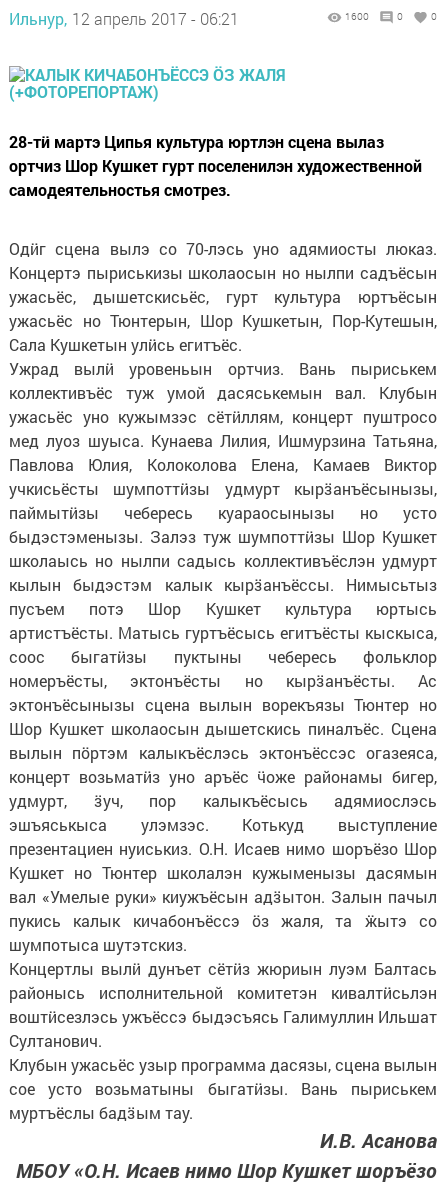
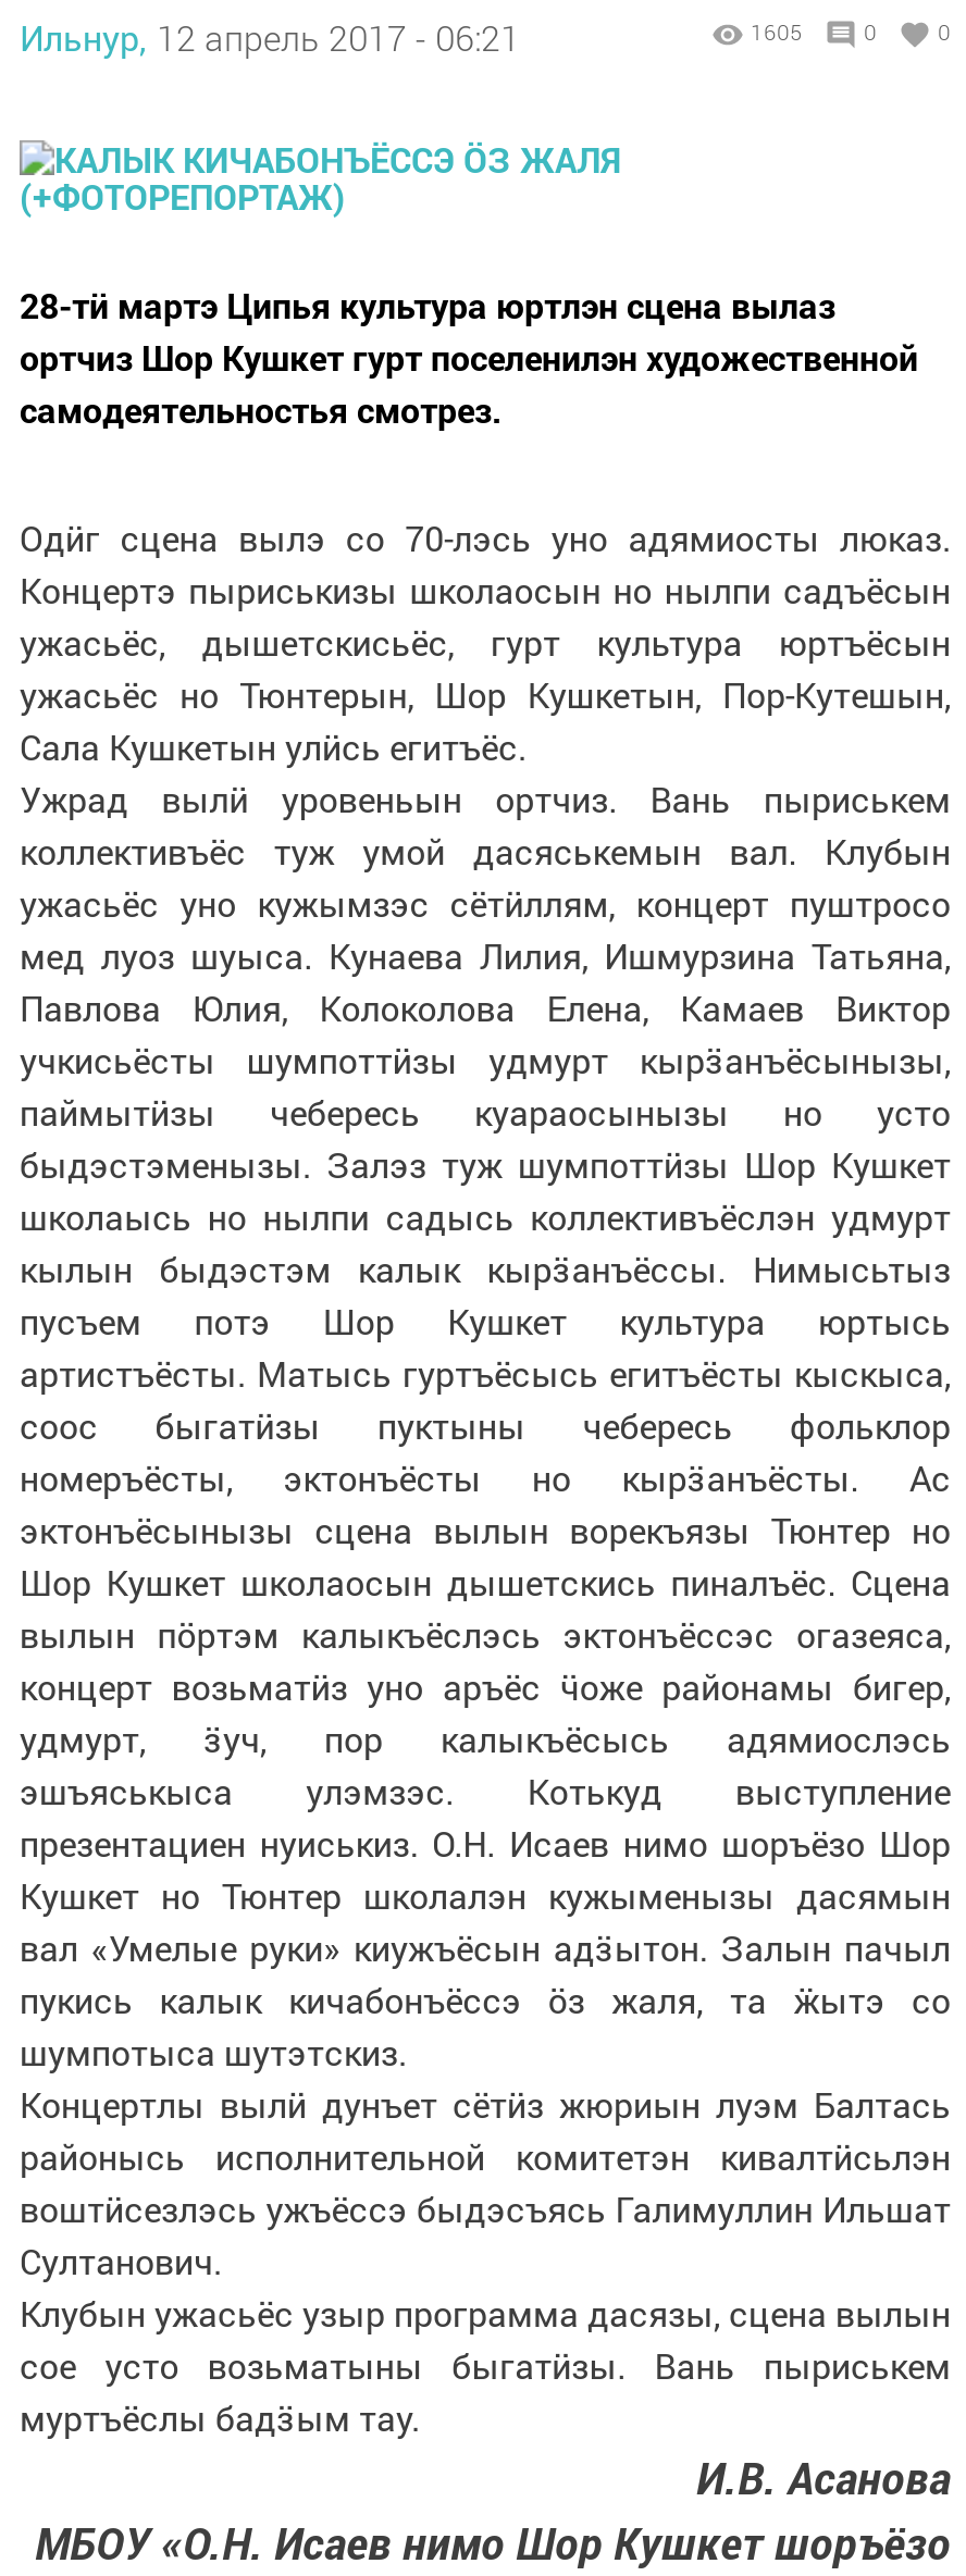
- 1600
+ 1605
